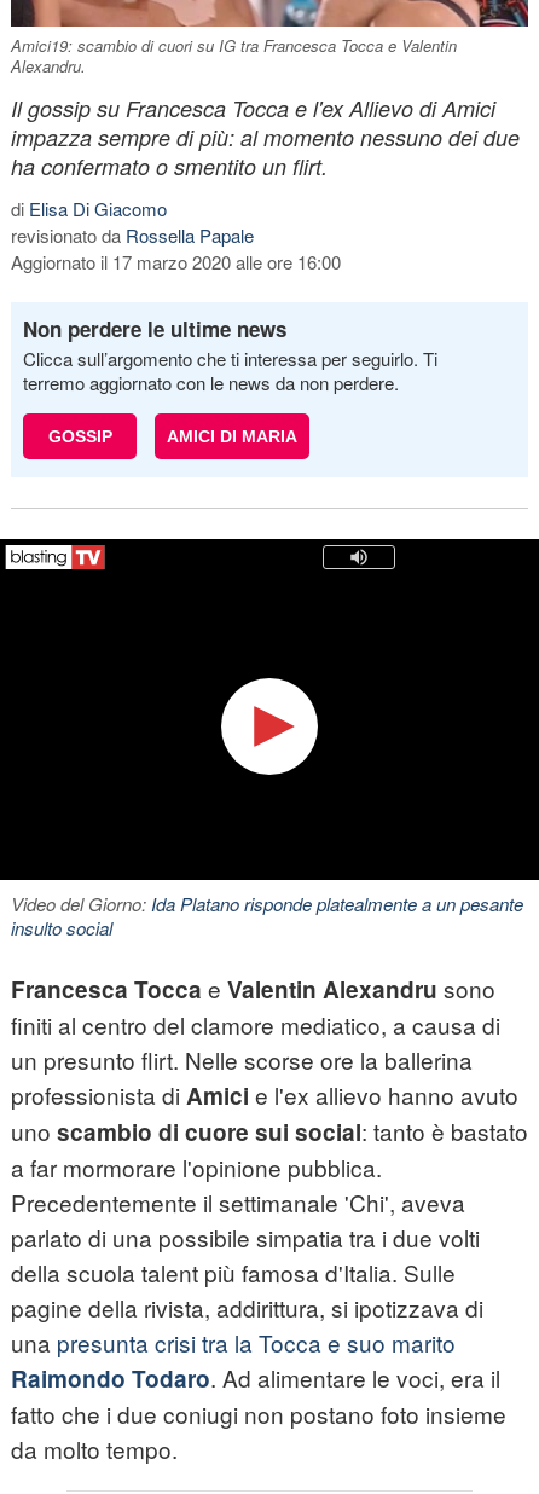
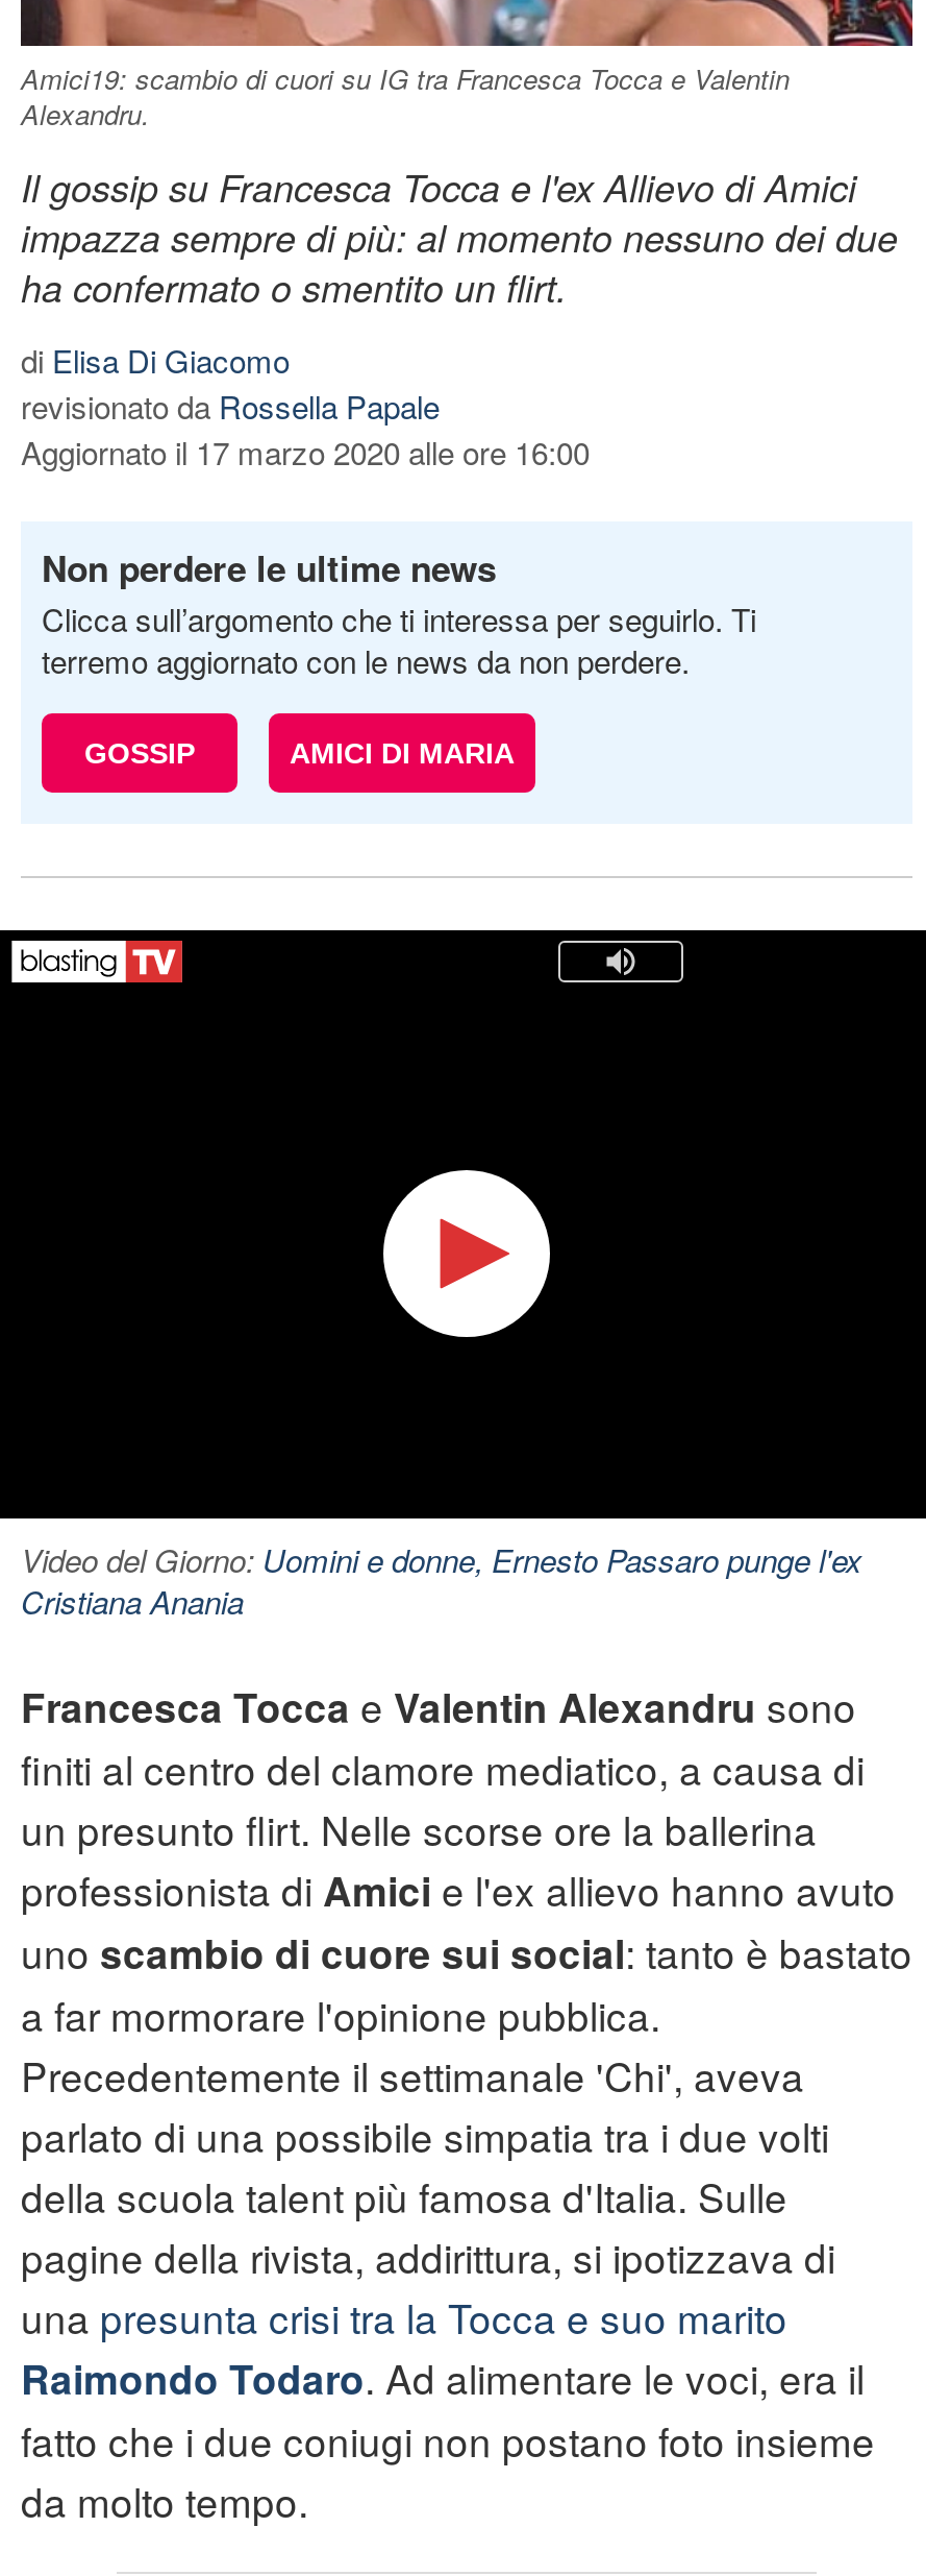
- Video del Giorno: Ida Platano risponde platealmente a un pesante
- insulto social
+ Video del Giorno: Uomini e donne, Ernesto Passaro punge l'ex
+ Cristiana Anania
